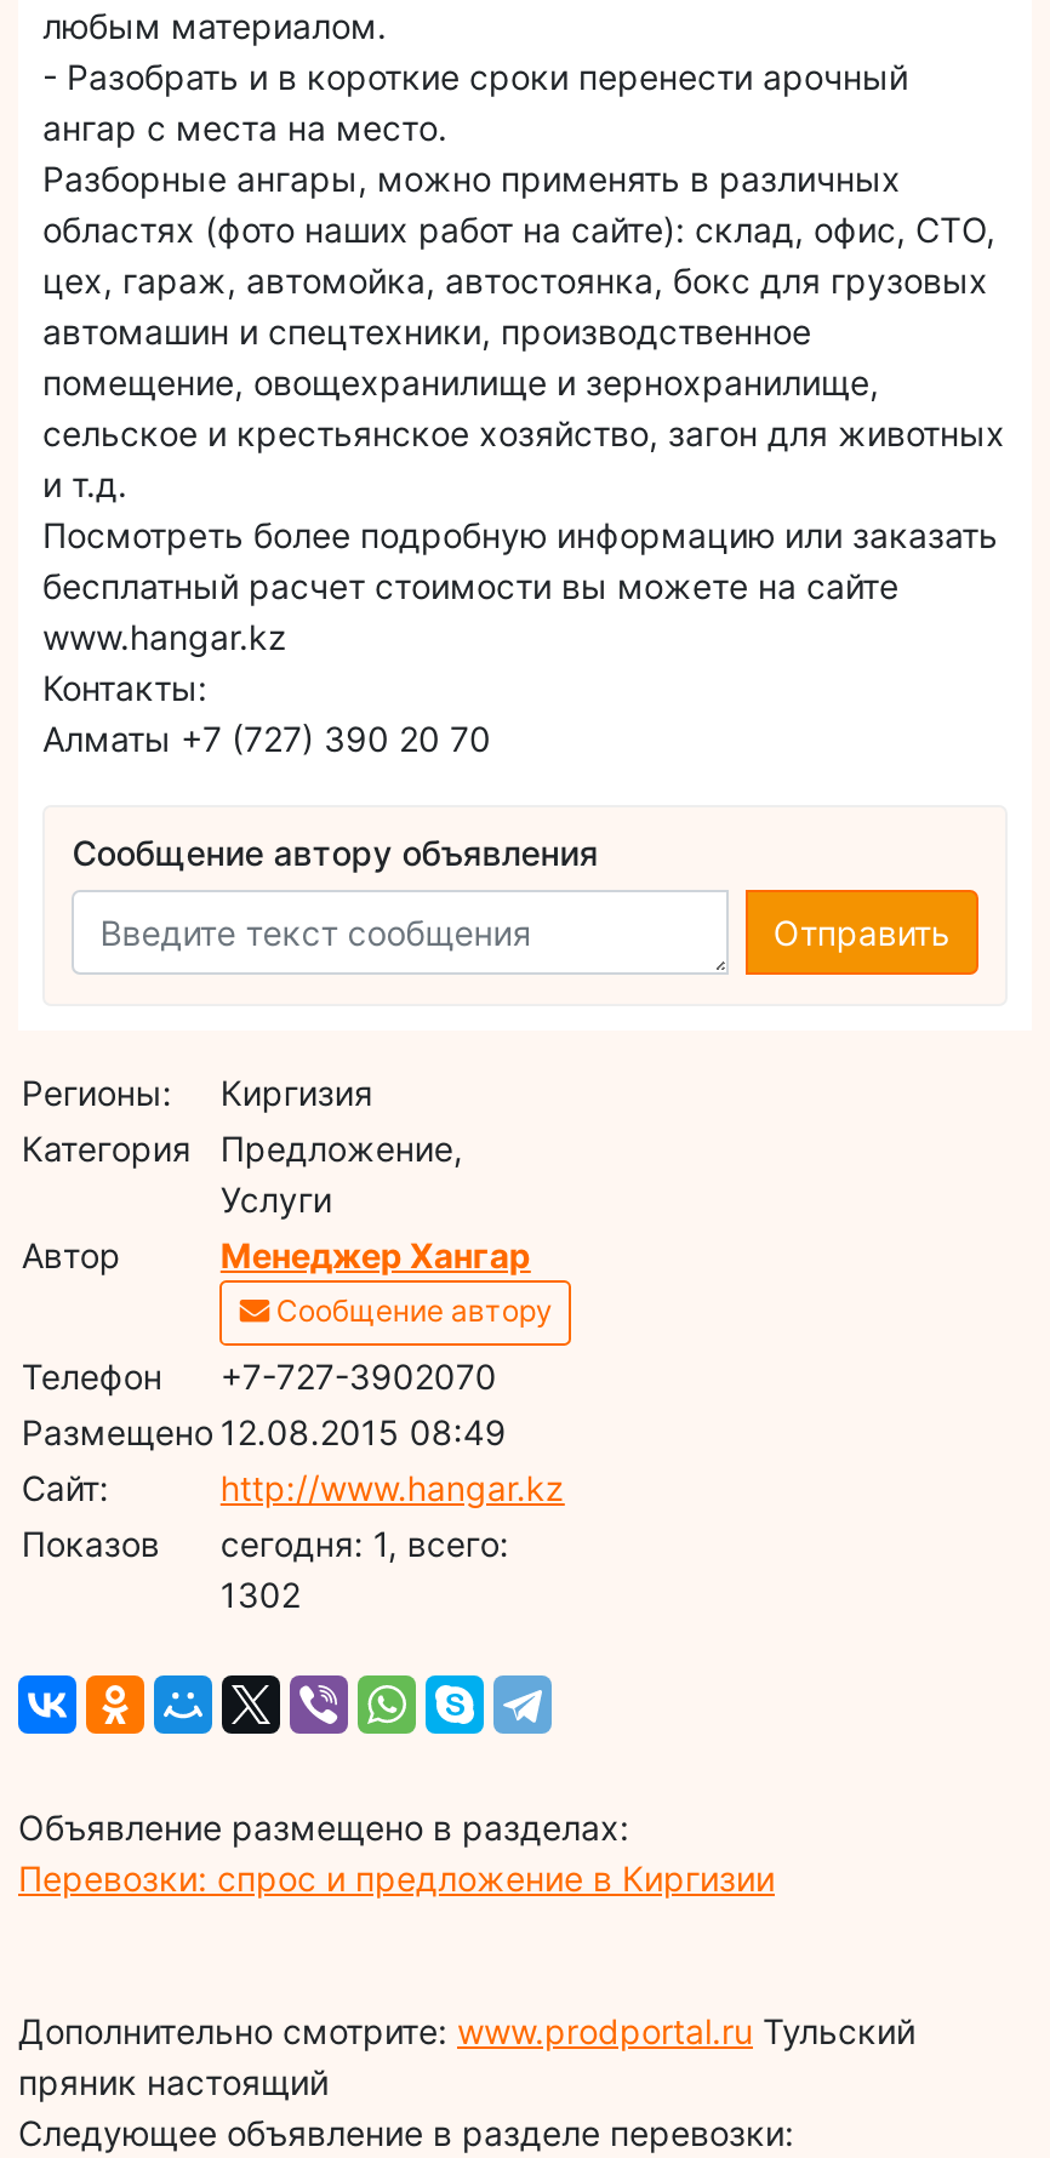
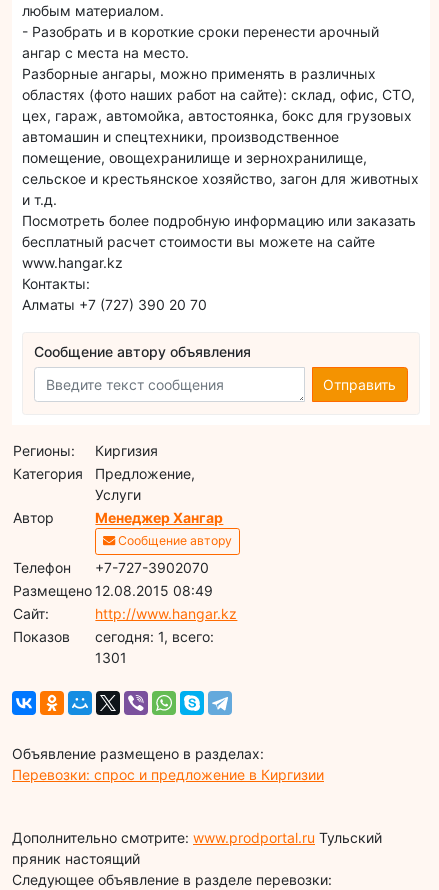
- 1302
+ 1301
